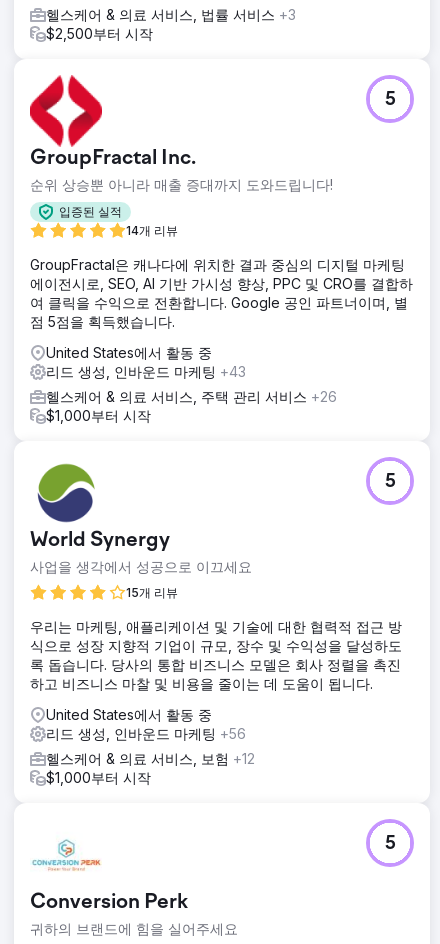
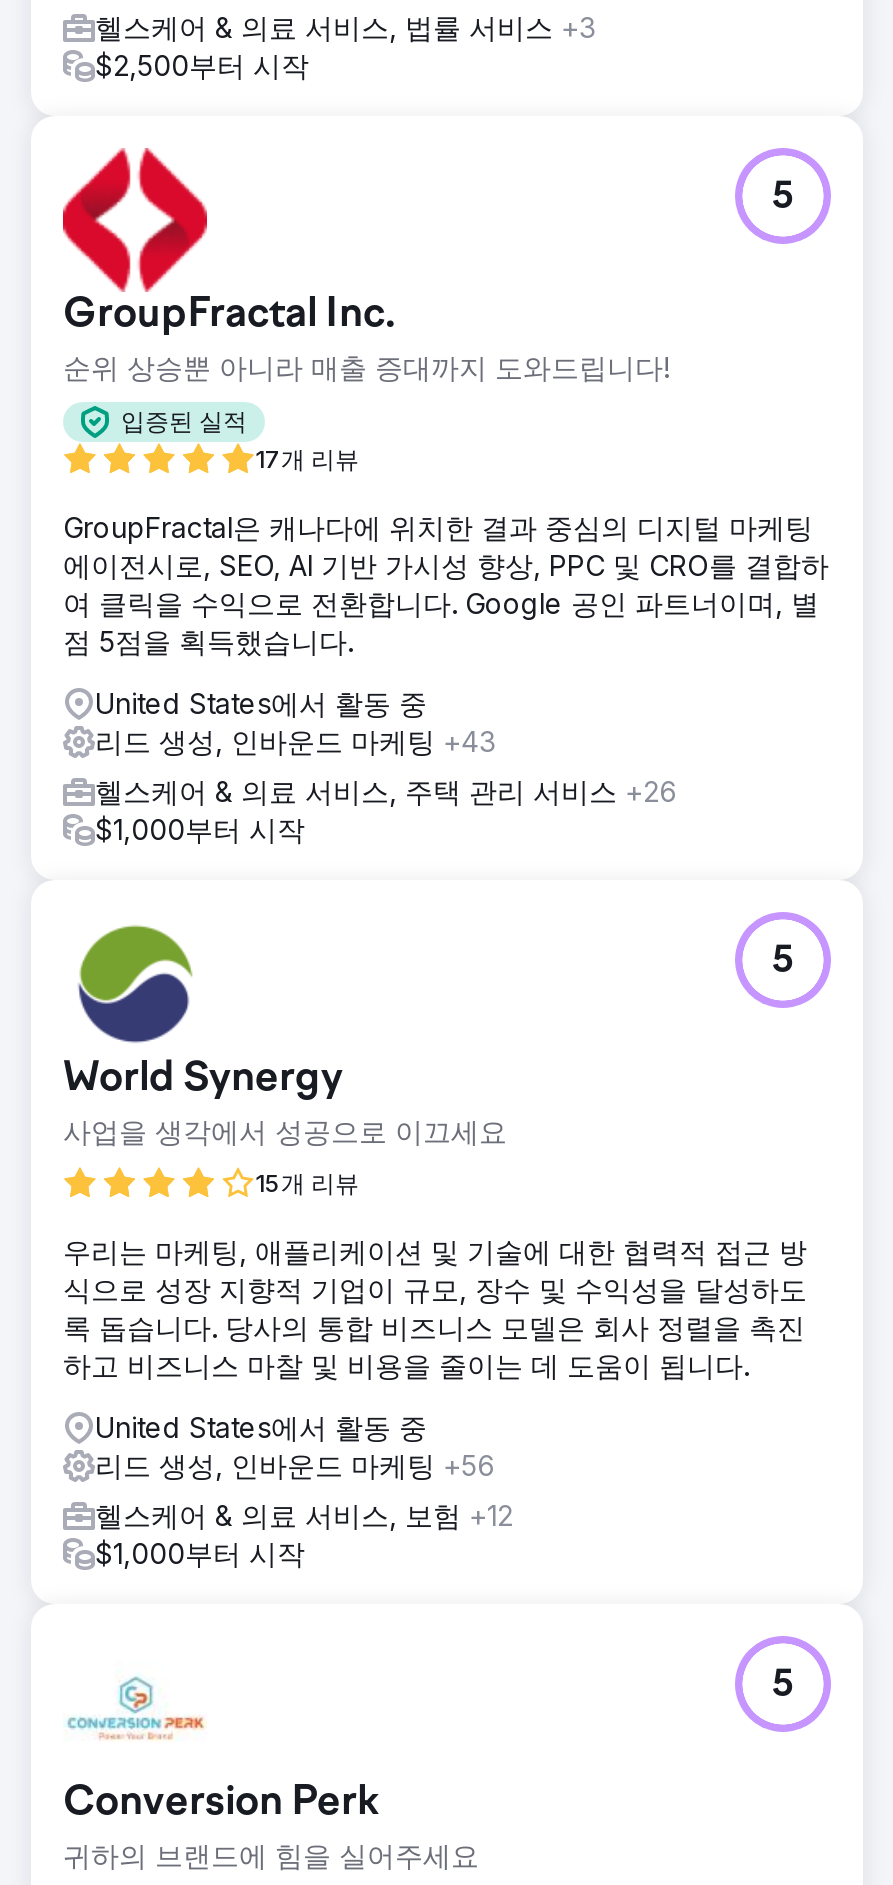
- 14개 리뷰
+ 17개 리뷰
